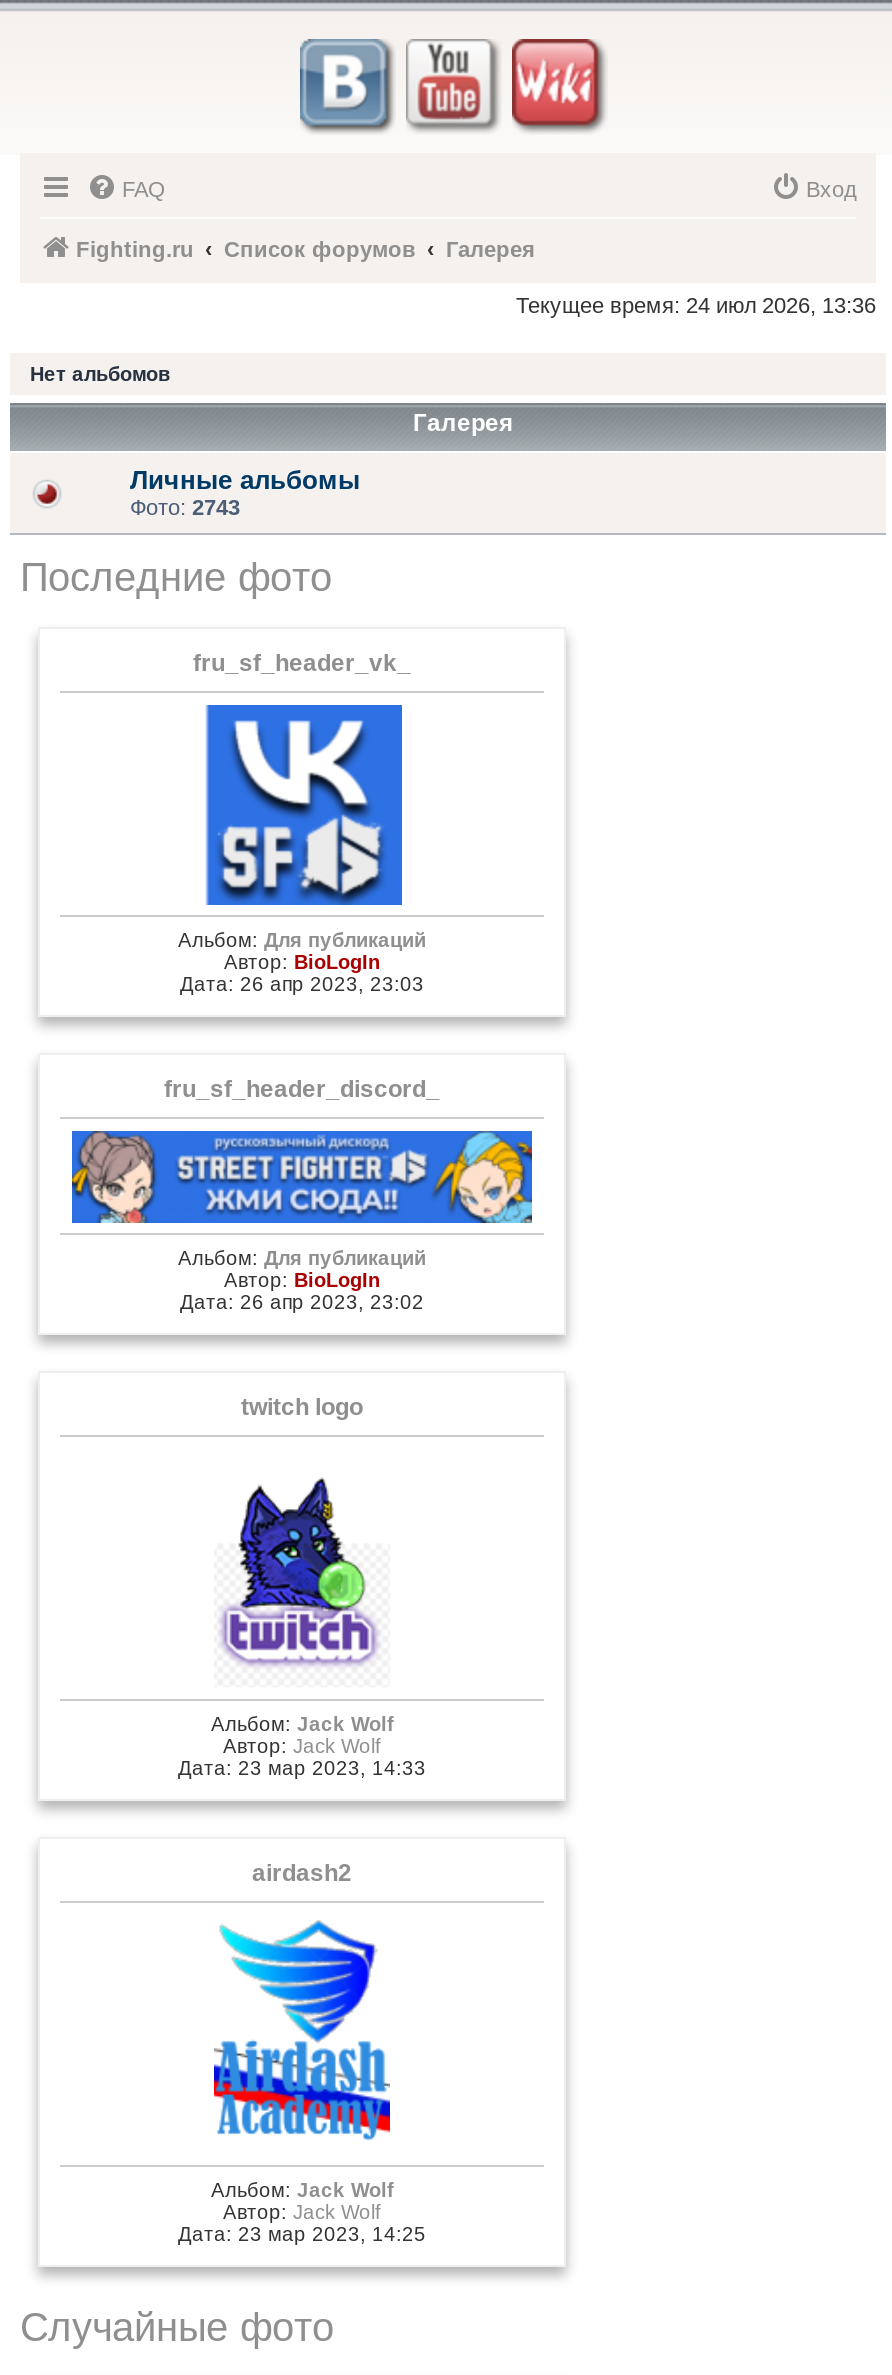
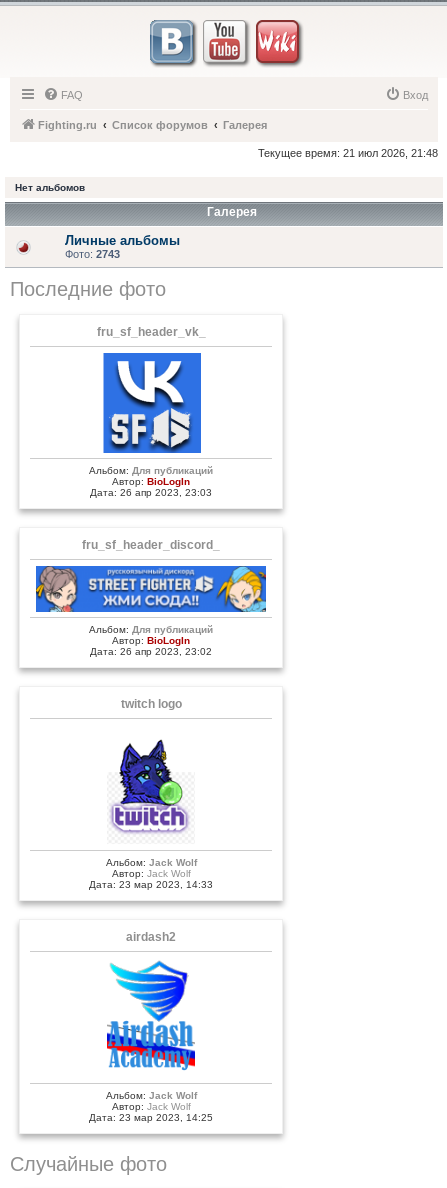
- Текущее время: 24 июл 2026, 13:36
+ Текущее время: 21 июл 2026, 21:48
